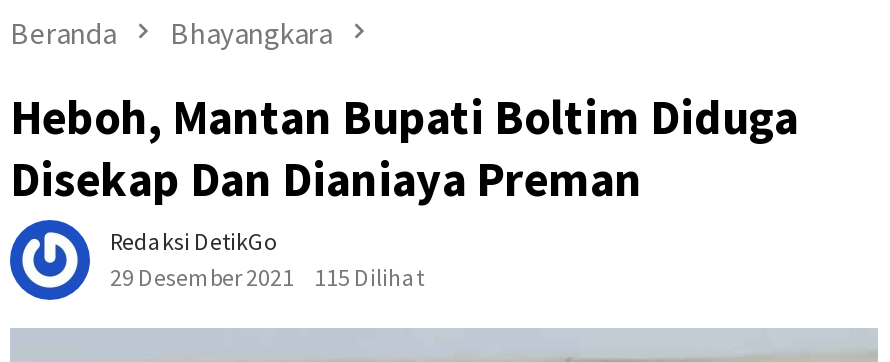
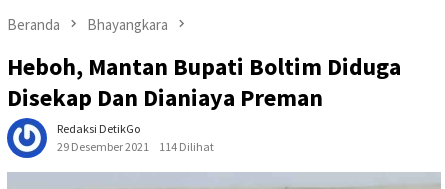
- 29 Desember 2021 115 Dilihat
+ 29 Desember 2021 114 Dilihat
